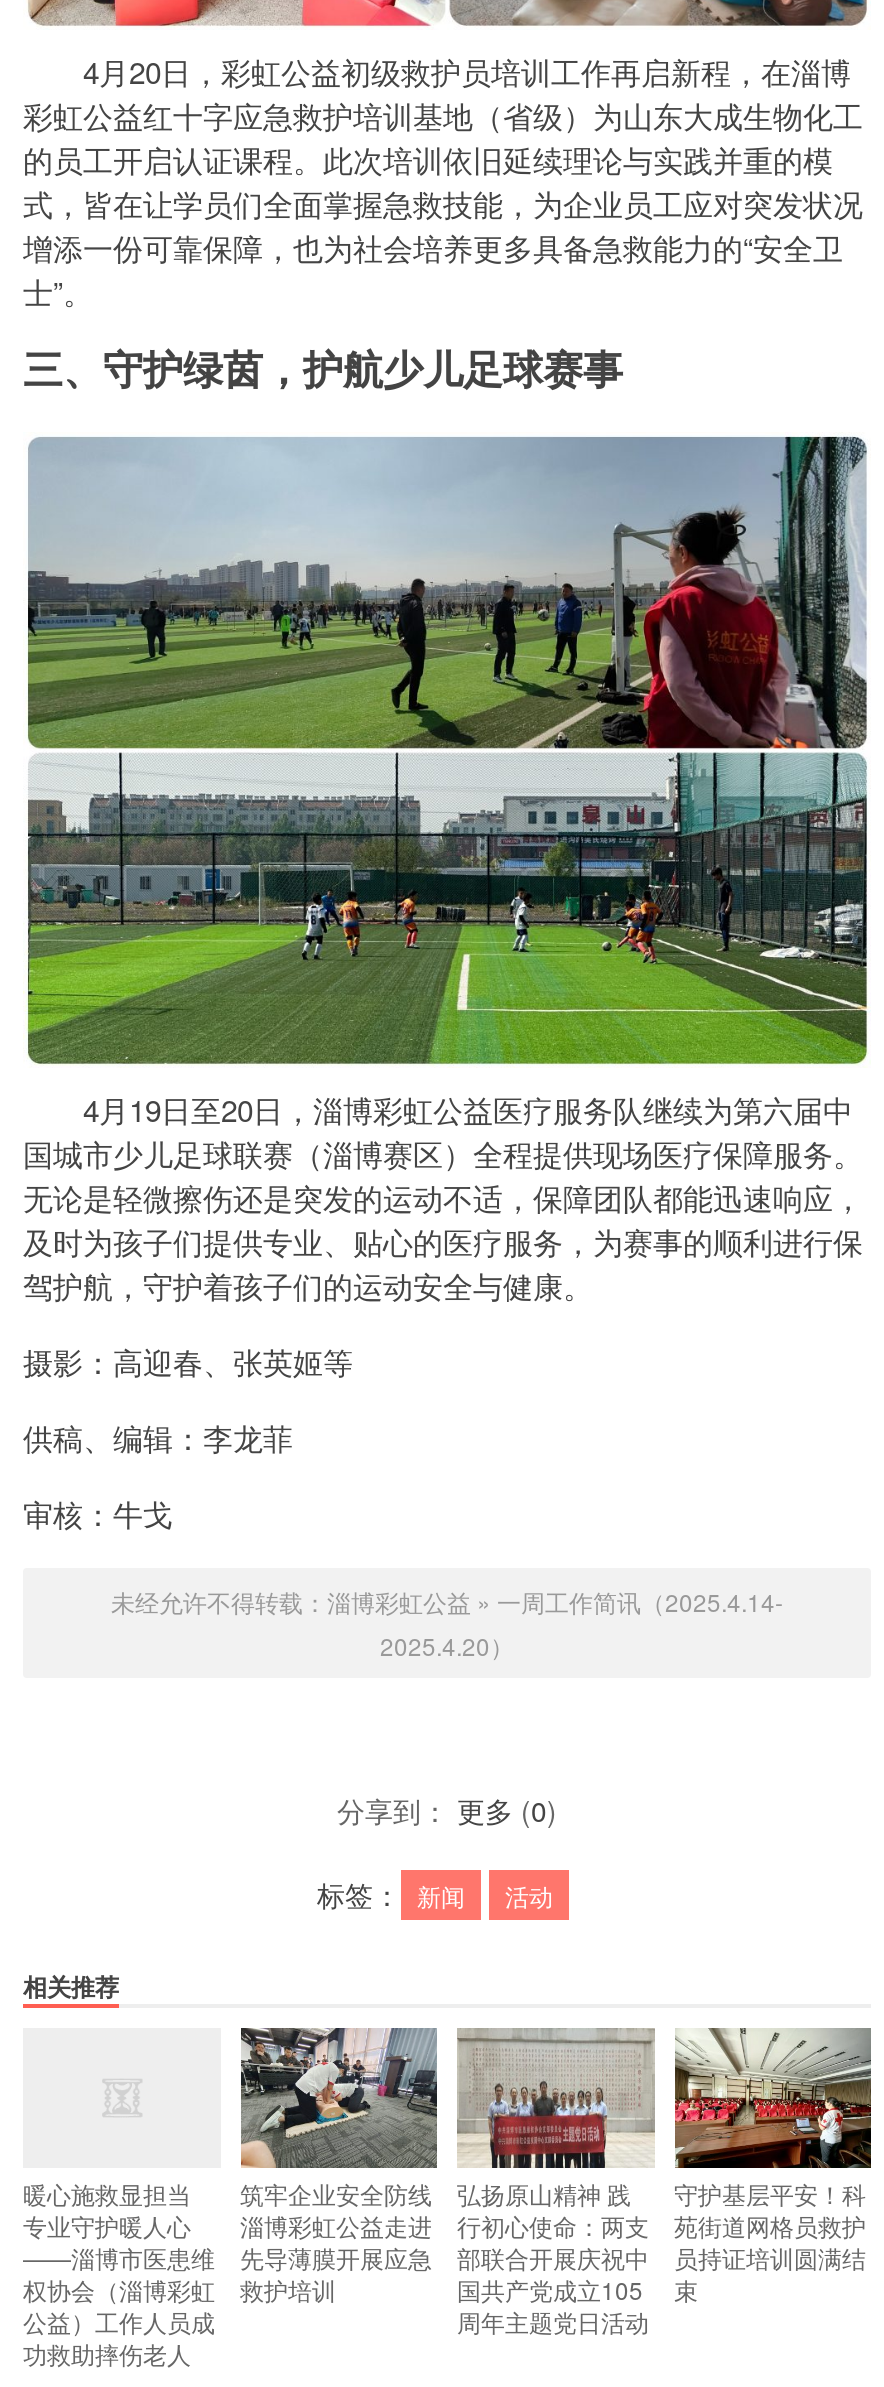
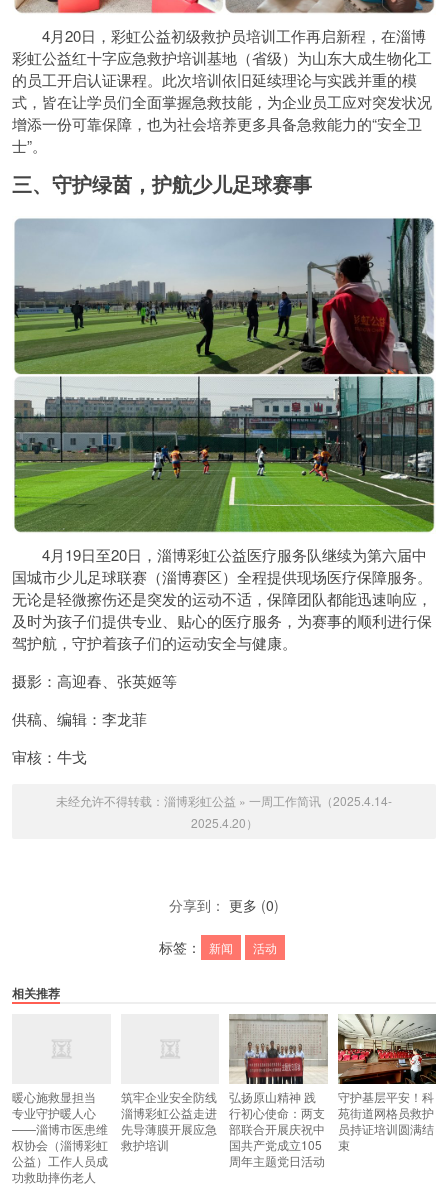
- [image]
